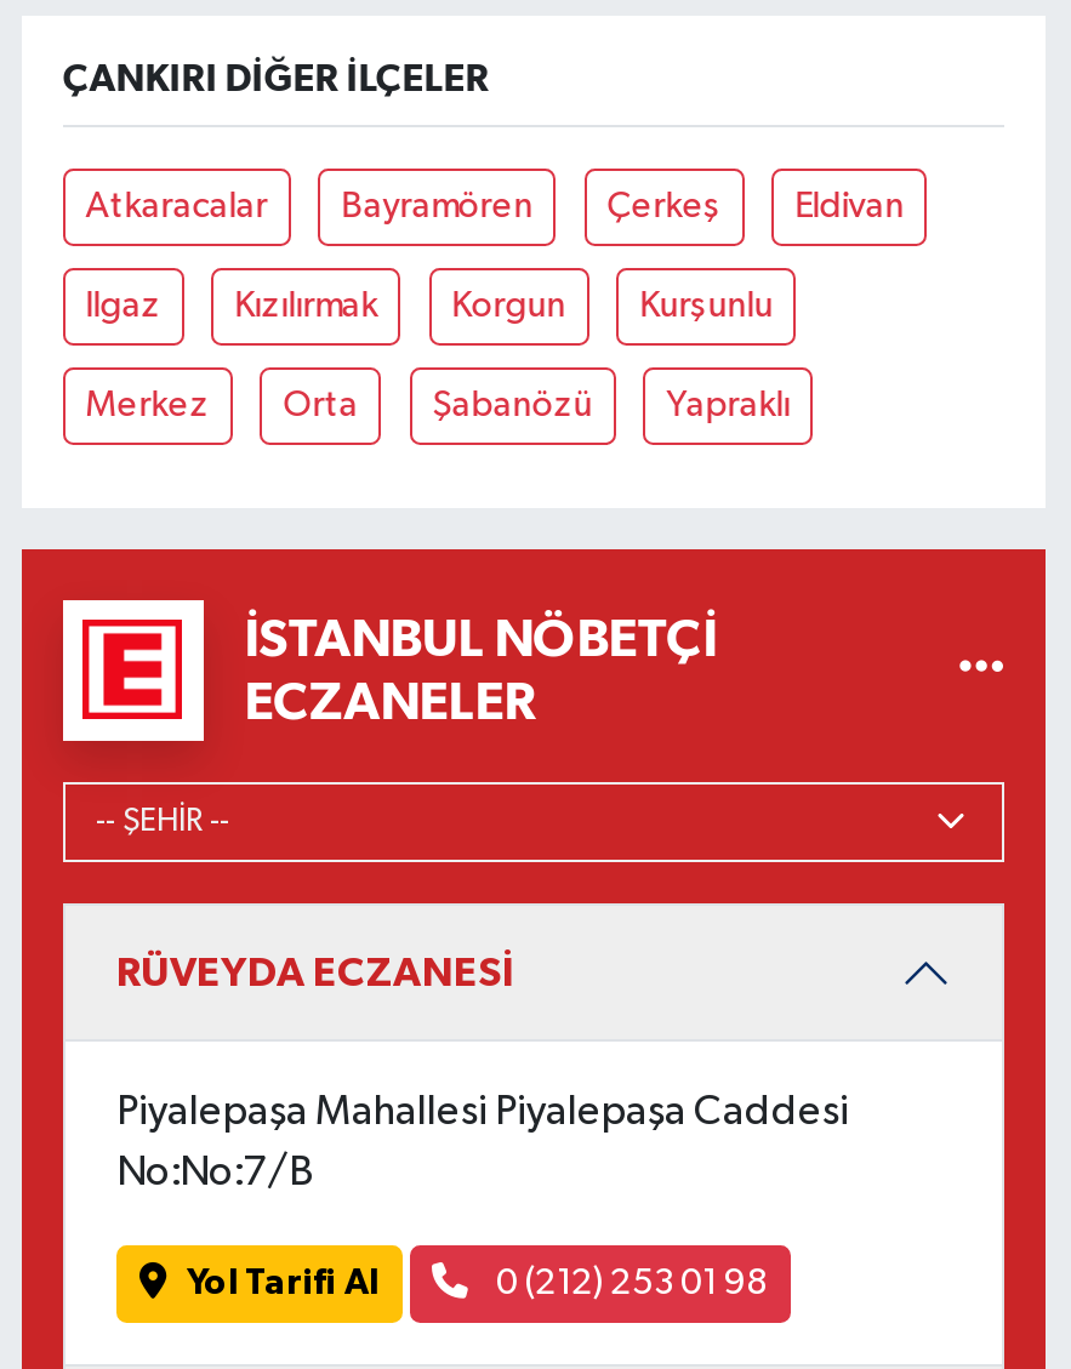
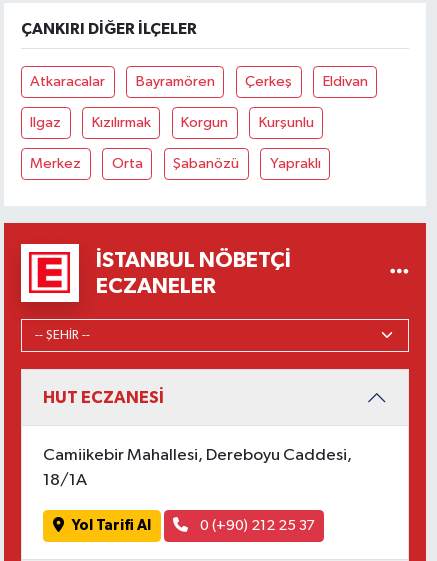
- RÜVEYDA ECZANESİ
+ HUT ECZANESİ

- Piyalepaşa Mahallesi Piyalepaşa Caddesi
+ Camiikebir Mahallesi, Dereboyu Caddesi,

- No:No:7/B
+ 18/1A

- 0 (212) 253 01 98
+ 0 (+90) 212 25 37
